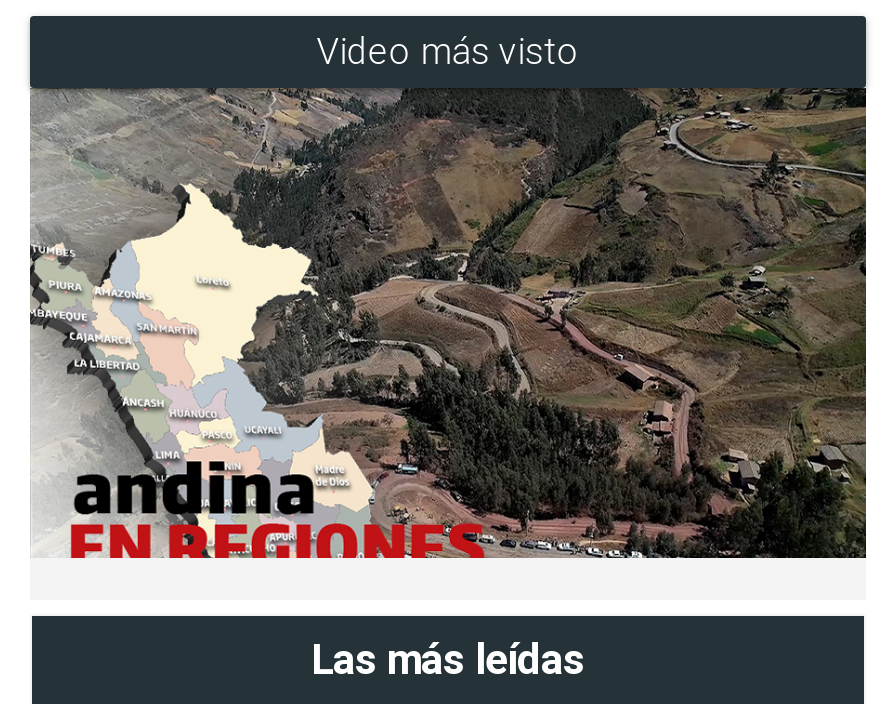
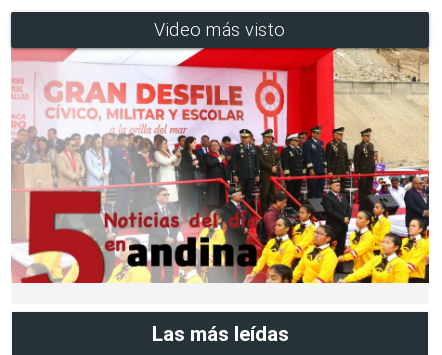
- [image]
+ [image]
